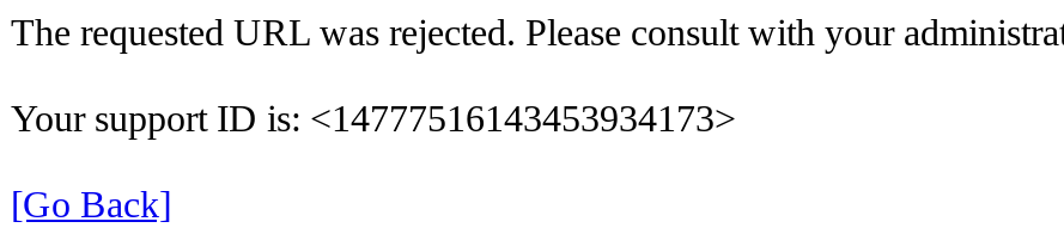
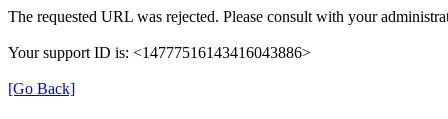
- Your support ID is: <14777516143453934173>
+ Your support ID is: <14777516143416043886>
